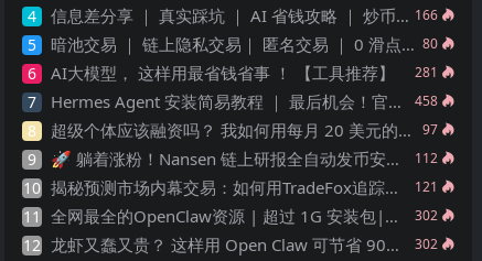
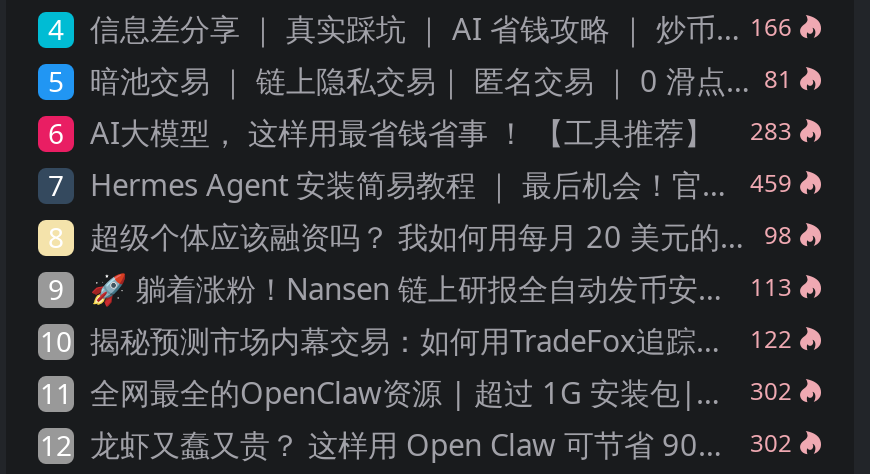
- 80
+ 81

- 6 AI大模型， 这样用最省钱省事 ！ 【工具推荐】 281
+ 6 AI大模型， 这样用最省钱省事 ！ 【工具推荐】 283

- 458
+ 459

- 97
+ 98

- 112
+ 113

- 121
+ 122
